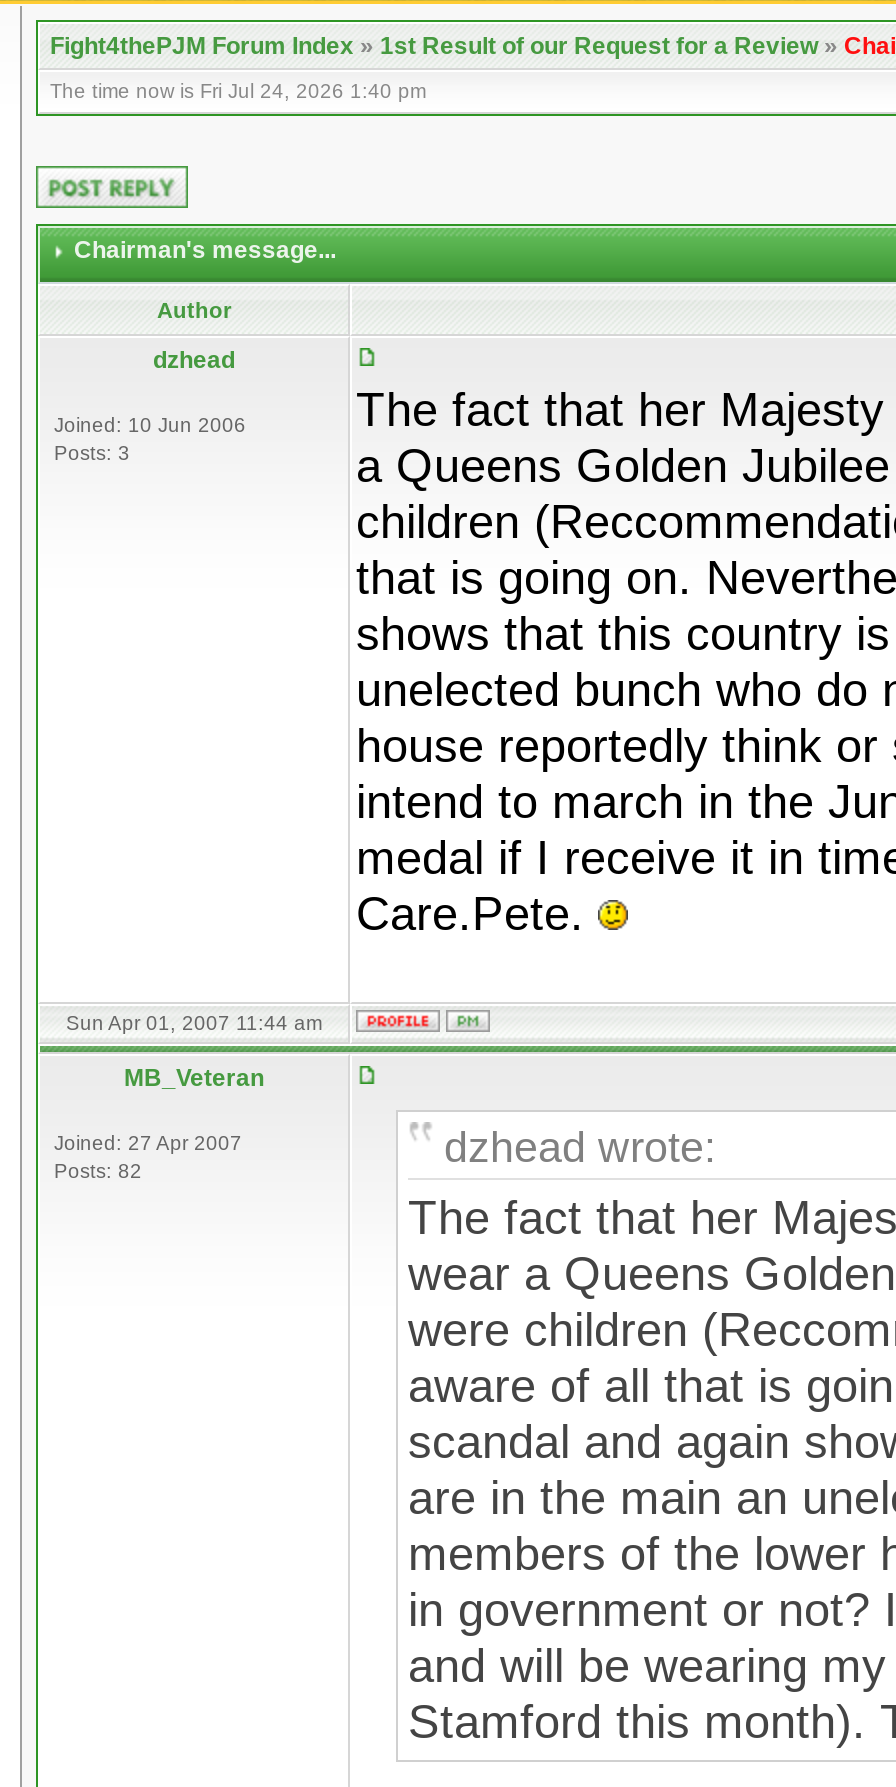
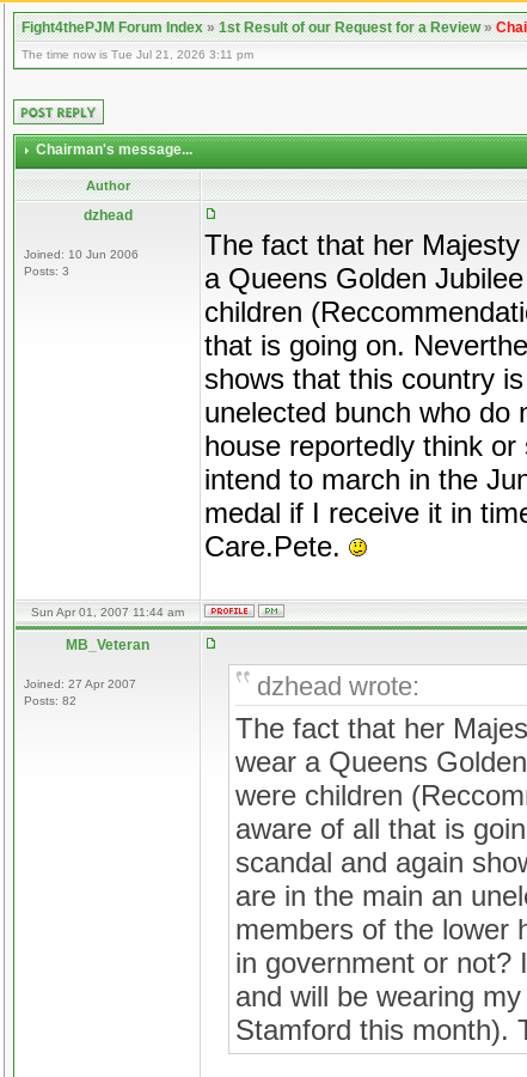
- The time now is Fri Jul 24, 2026 1:40 pm
+ The time now is Tue Jul 21, 2026 3:11 pm
